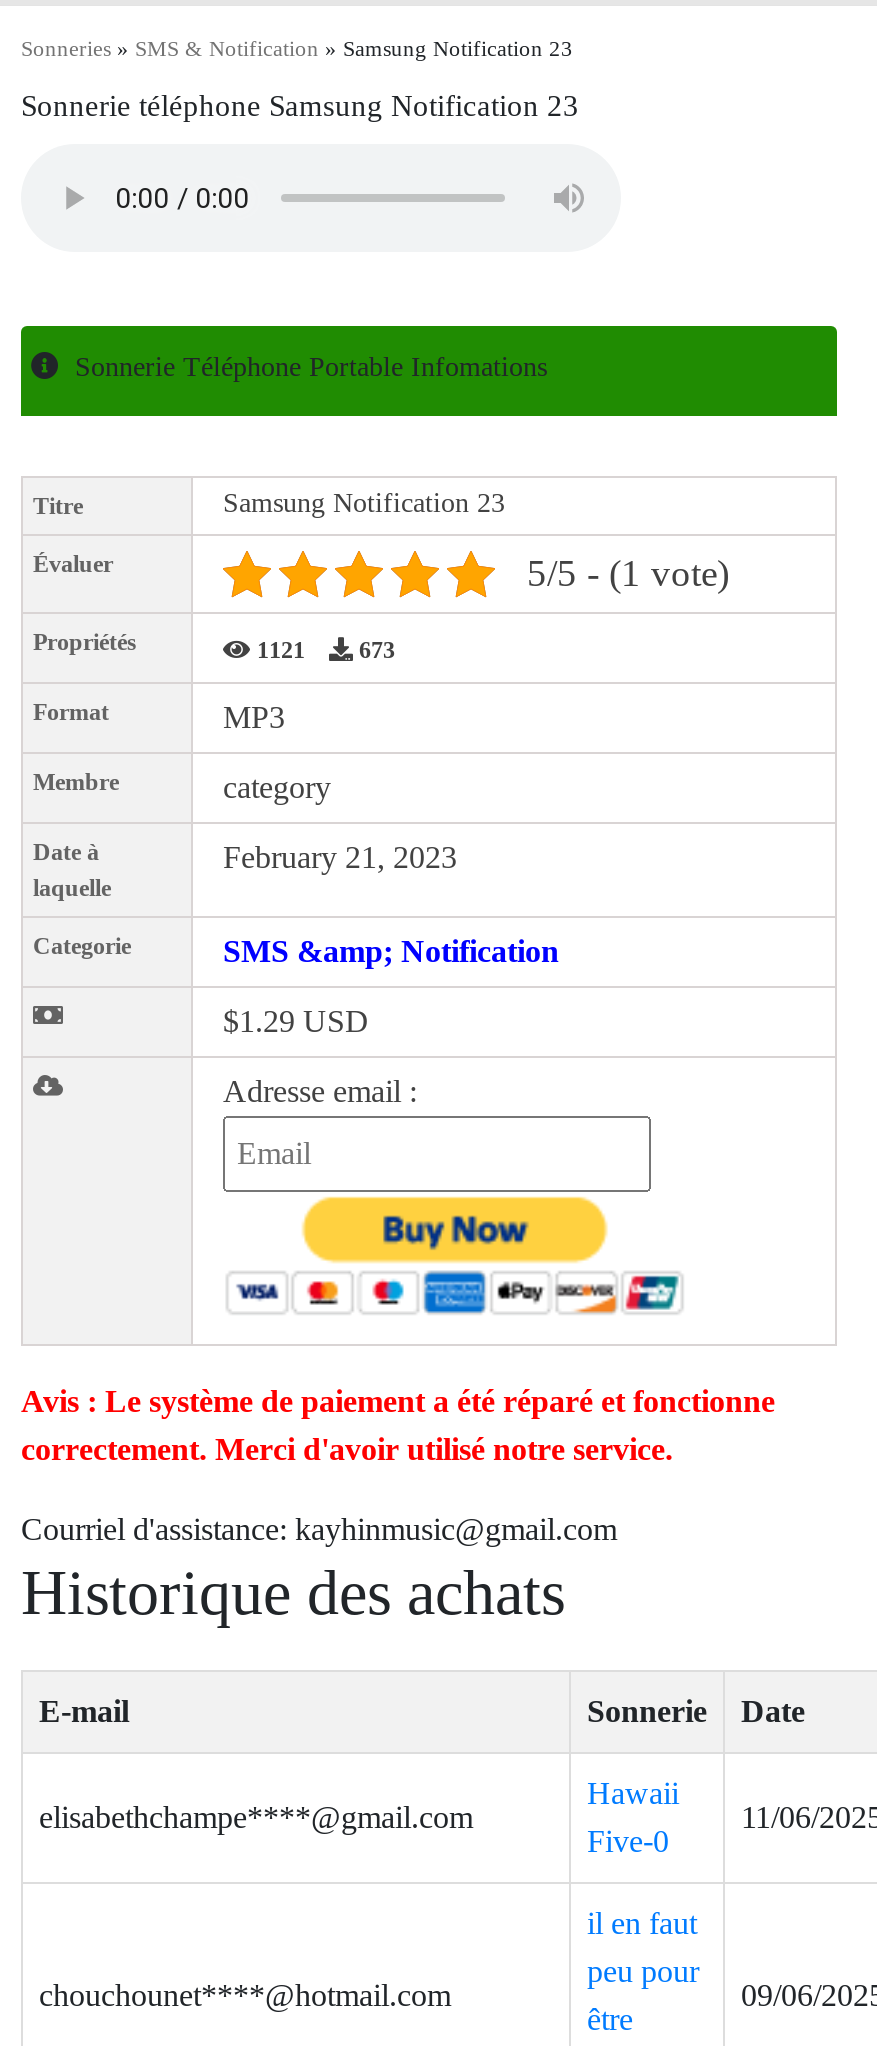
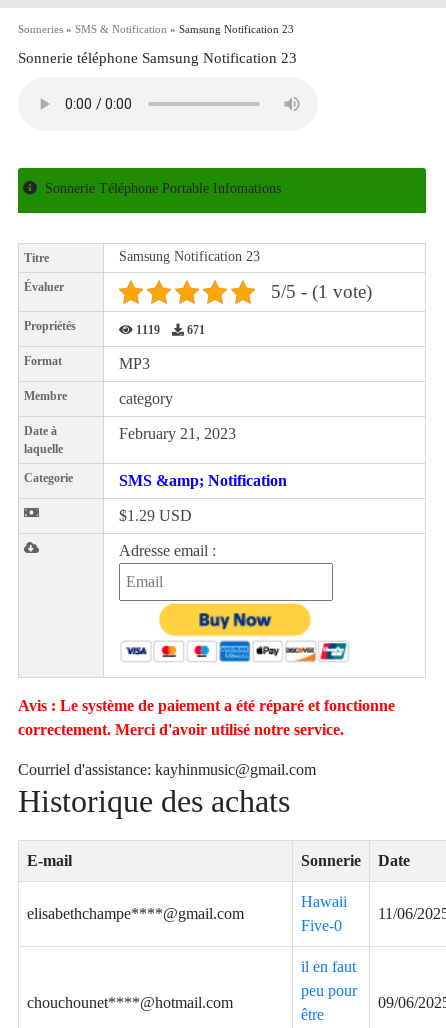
- 1121
+ 1119

- 673
+ 671
